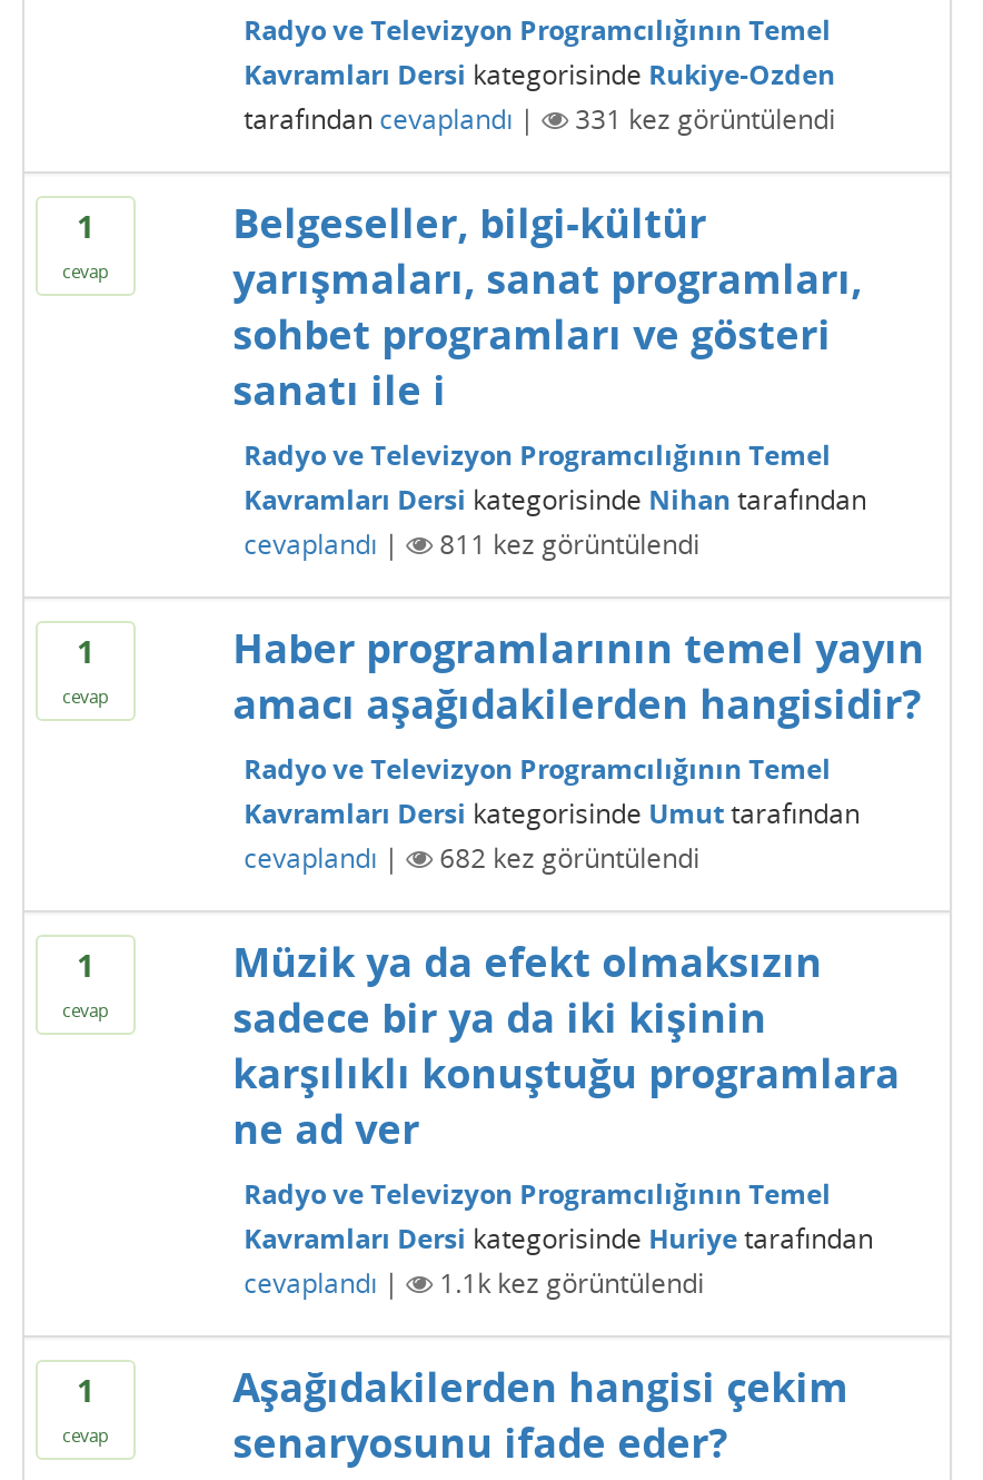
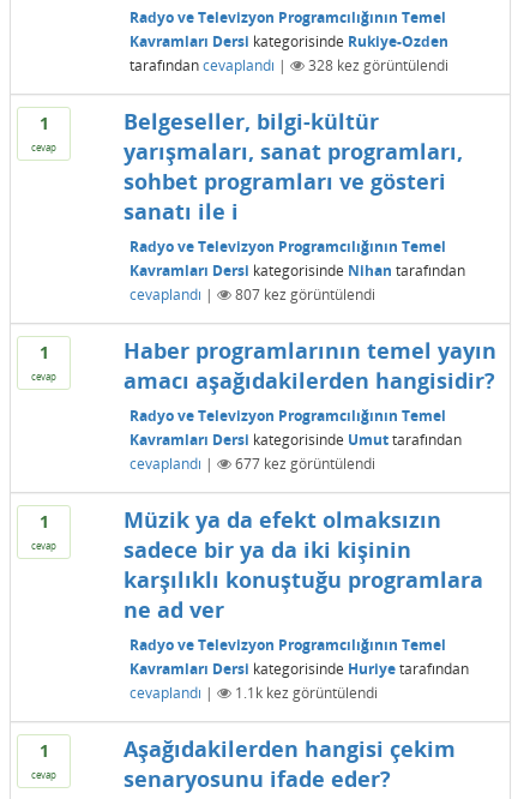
- 331 kez görüntülendi
+ 328 kez görüntülendi

- 811 kez görüntülendi
+ 807 kez görüntülendi

- 682 kez görüntülendi
+ 677 kez görüntülendi
